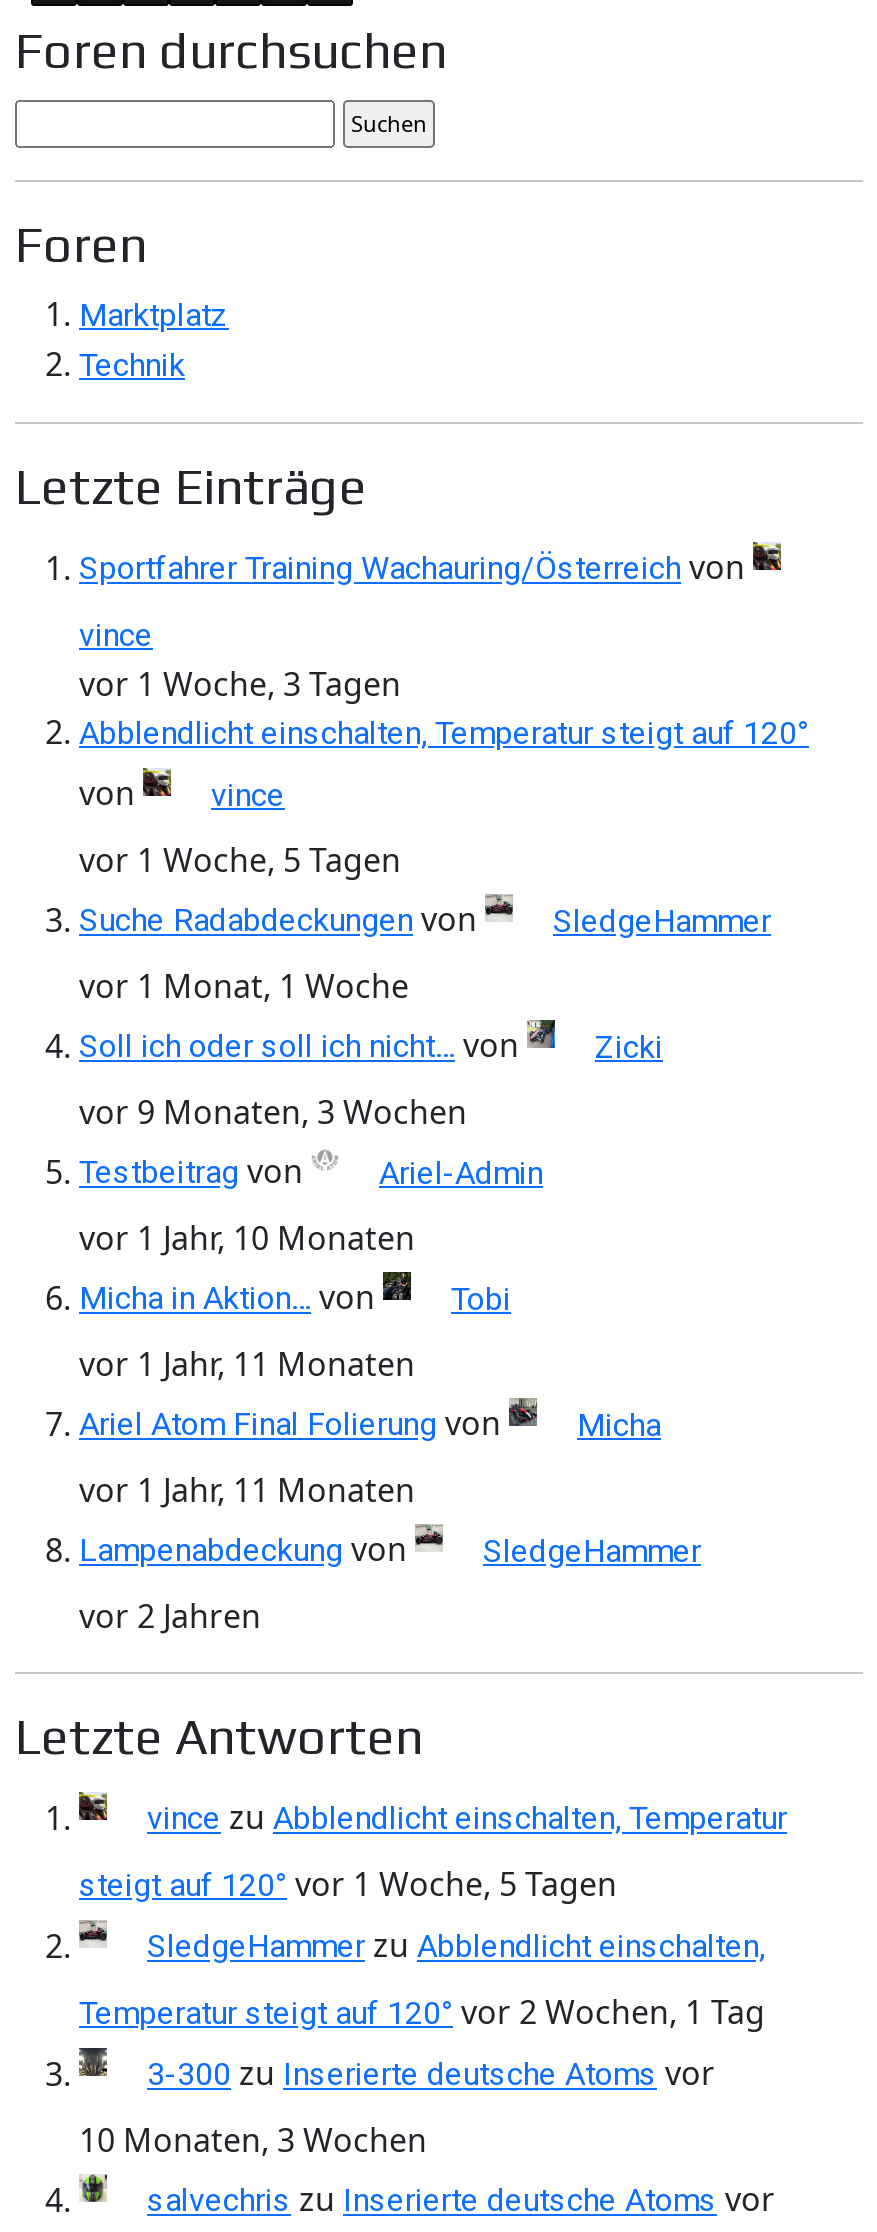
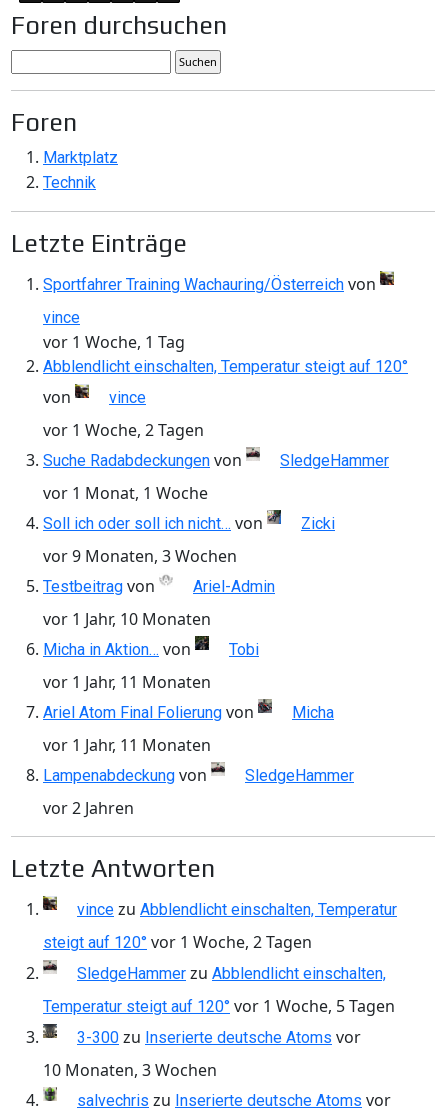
- vor 1 Woche, 3 Tagen
+ vor 1 Woche, 1 Tag

- vor 1 Woche, 5 Tagen
+ vor 1 Woche, 2 Tagen

- steigt auf 120° vor 1 Woche, 5 Tagen
+ steigt auf 120° vor 1 Woche, 2 Tagen

- Temperatur steigt auf 120° vor 2 Wochen, 1 Tag
+ Temperatur steigt auf 120° vor 1 Woche, 5 Tagen
